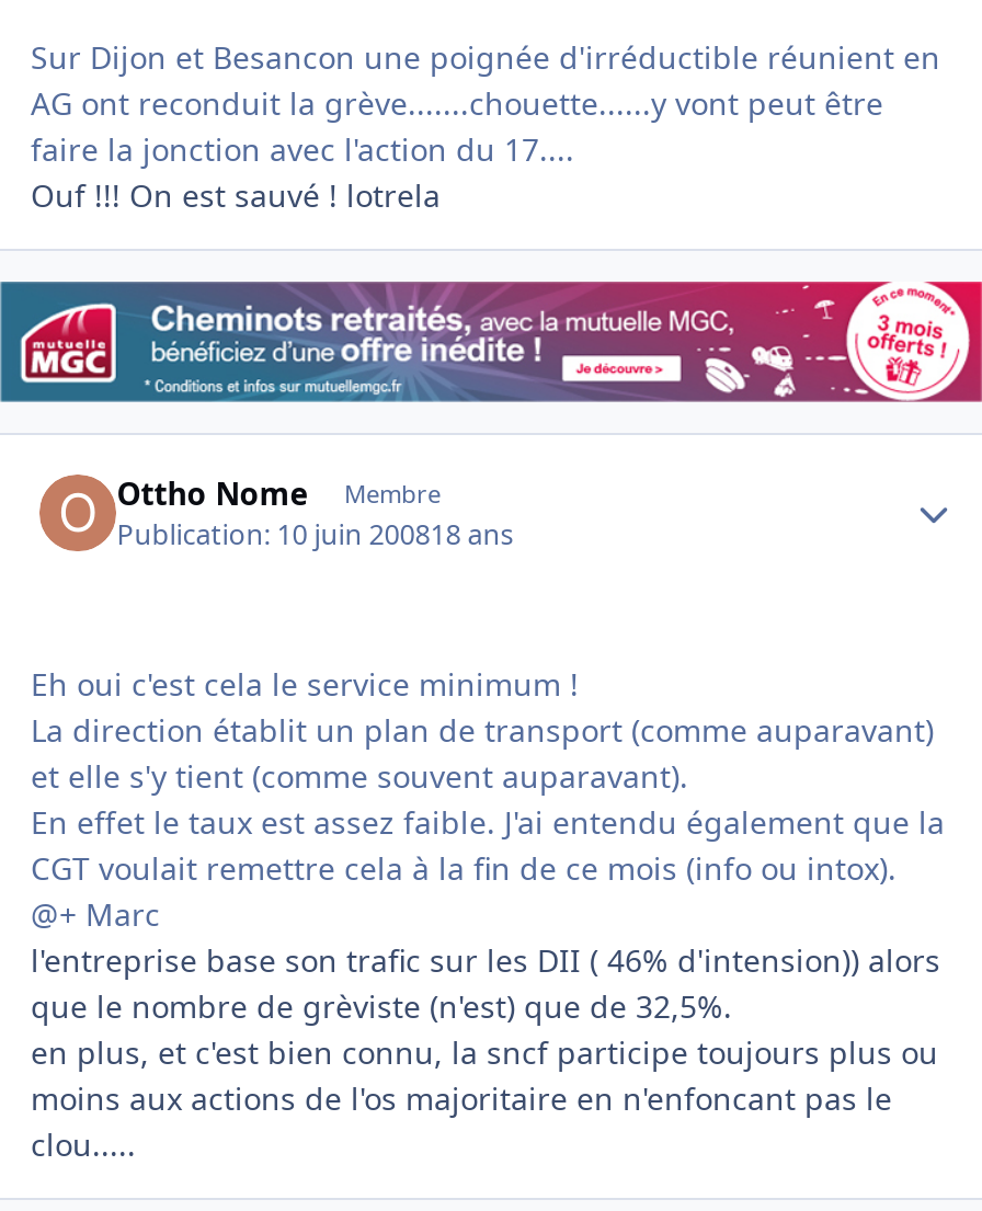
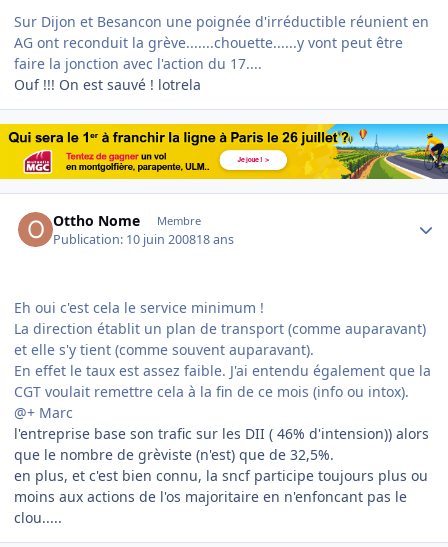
- [image]
+ [image]
